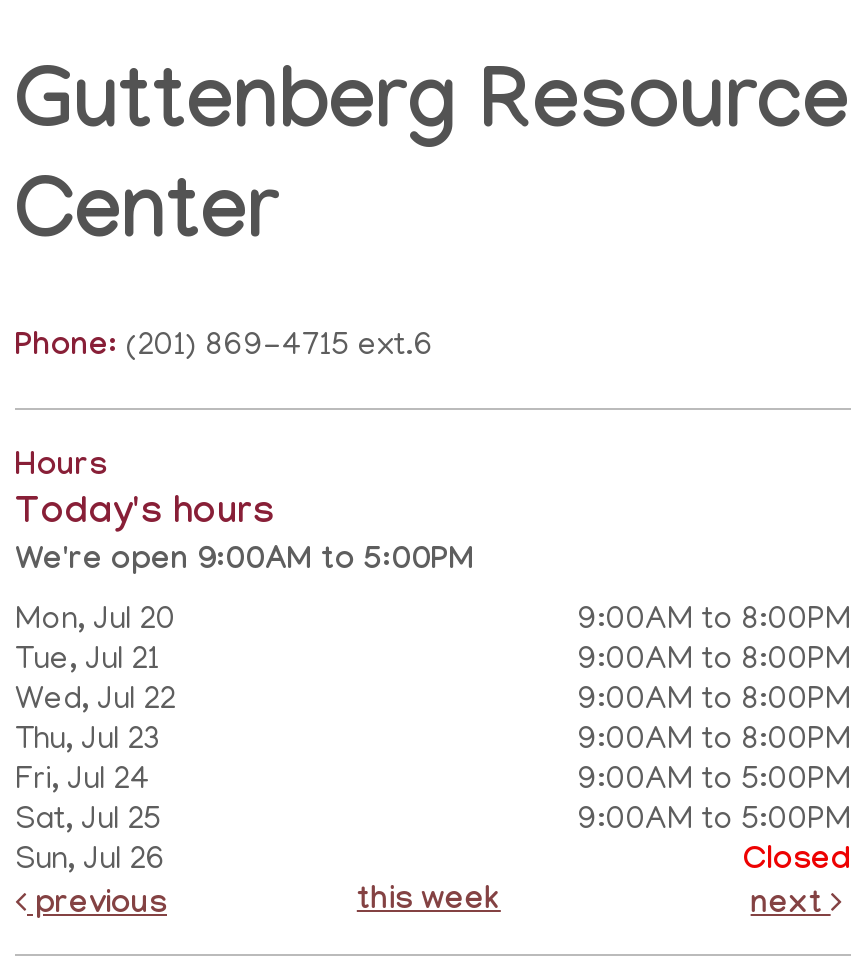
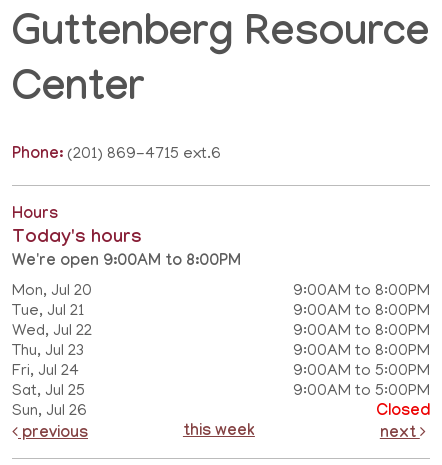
- We're open 9:00AM to 5:00PM
+ We're open 9:00AM to 8:00PM
